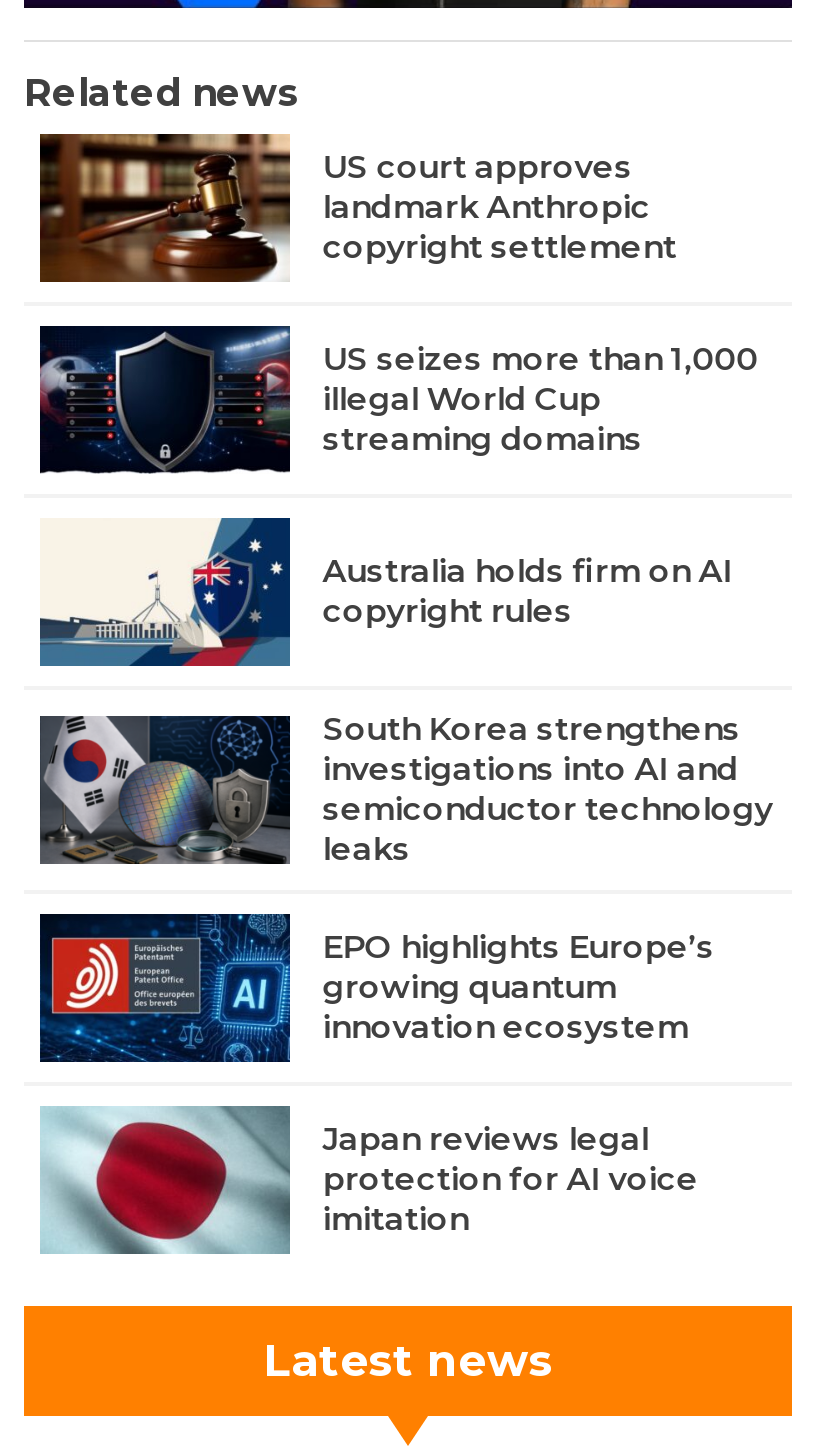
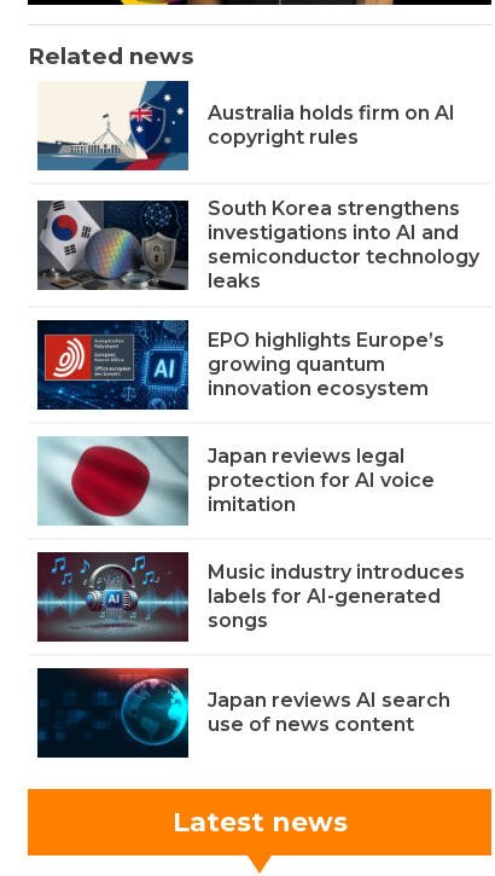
- [image]
- US court approves
- landmark Anthropic
- copyright settlement
- US seizes more than 1,000
- illegal World Cup
- streaming domains

- [image]

moved up: [image] | Australia holds firm on AI | copyright rules | ... | protection for AI voice | imitation

+ [image]

+ [image]
+ Music industry introduces
+ labels for AI-generated
+ songs
+ Japan reviews AI search
+ use of news content
